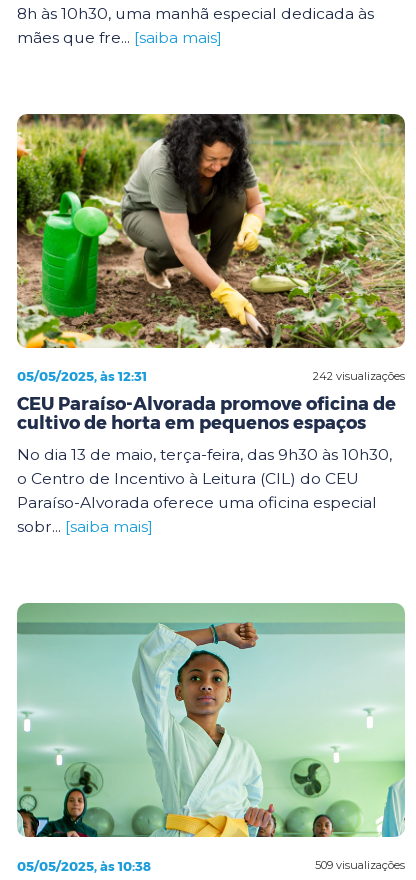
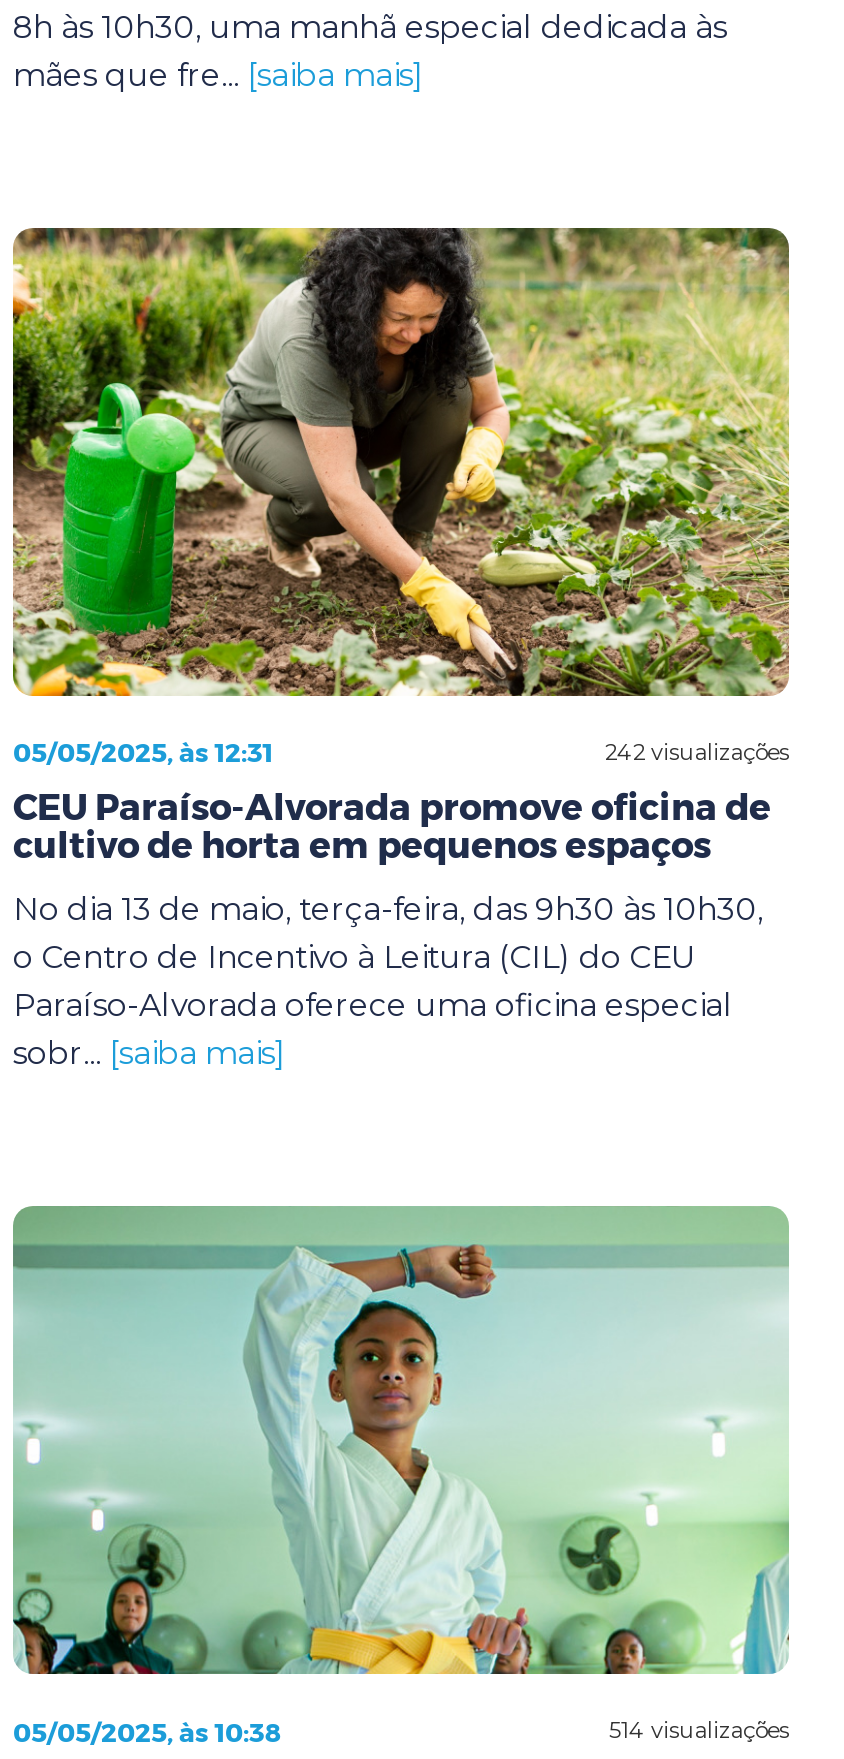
- 509 visualizações
+ 514 visualizações
